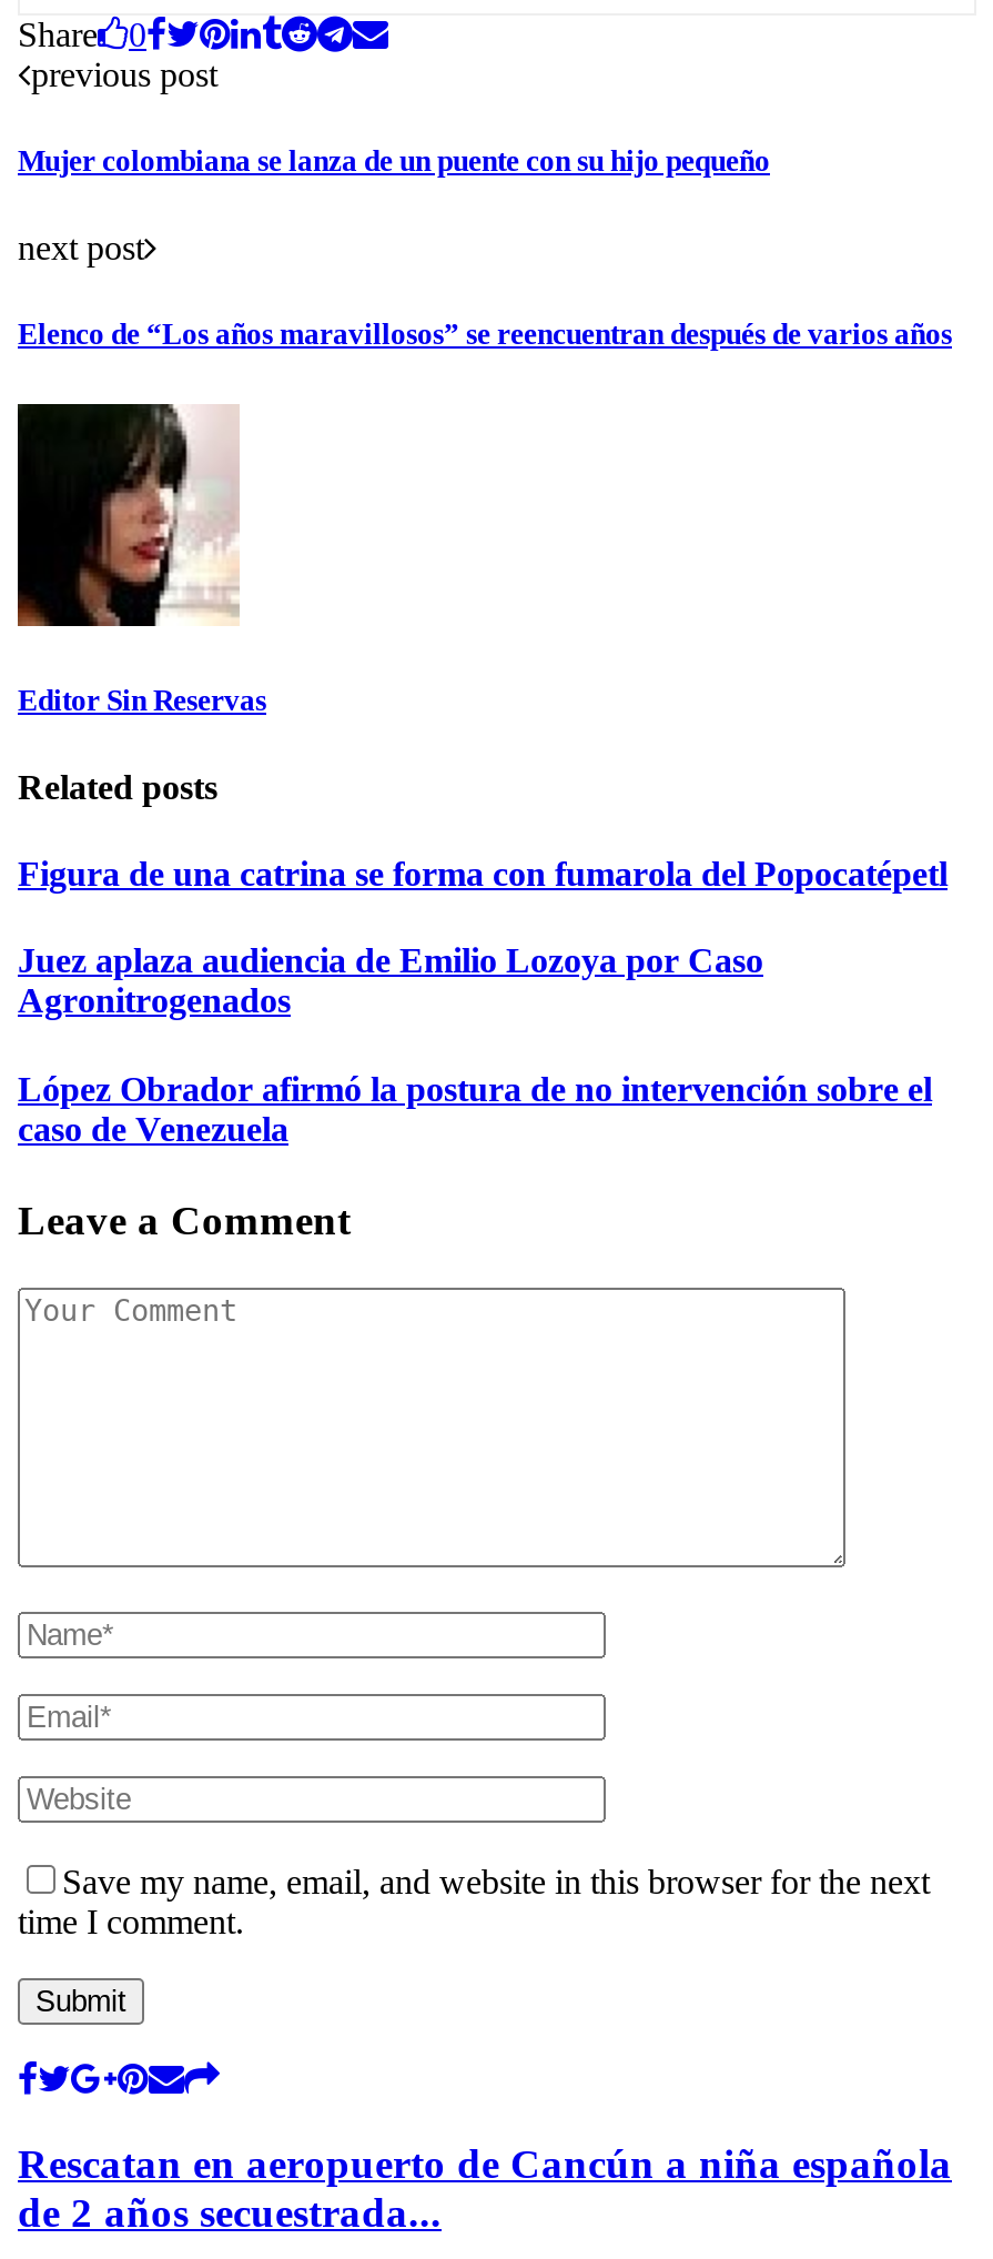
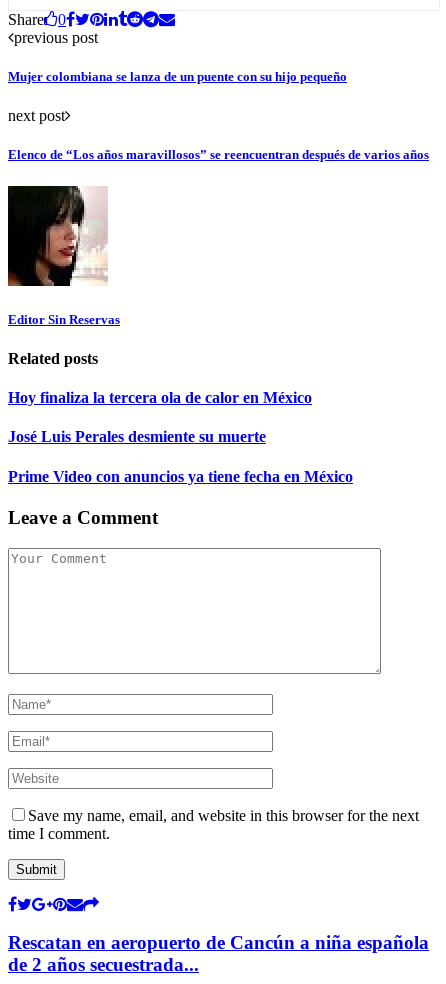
- Figura de una catrina se forma con fumarola del Popocatépetl
+ Hoy finaliza la tercera ola de calor en México

- Juez aplaza audiencia de Emilio Lozoya por Caso
- Agronitrogenados
+ José Luis Perales desmiente su muerte

- López Obrador afirmó la postura de no intervención sobre el
- caso de Venezuela
+ Prime Video con anuncios ya tiene fecha en México
